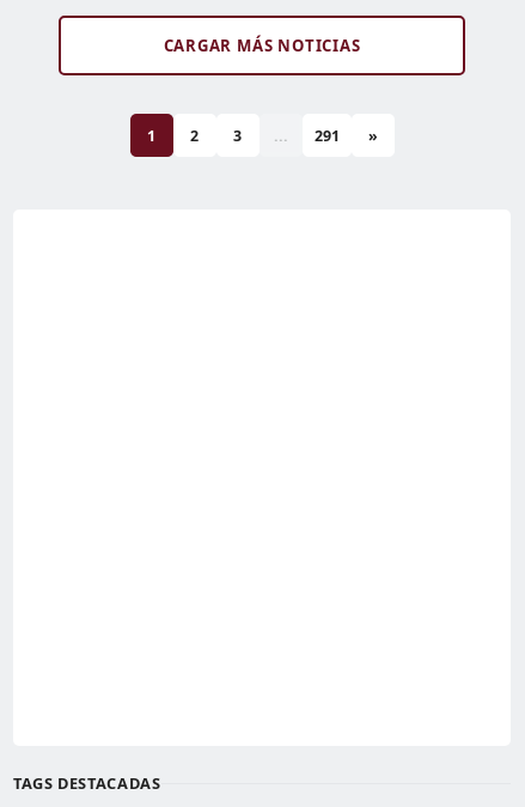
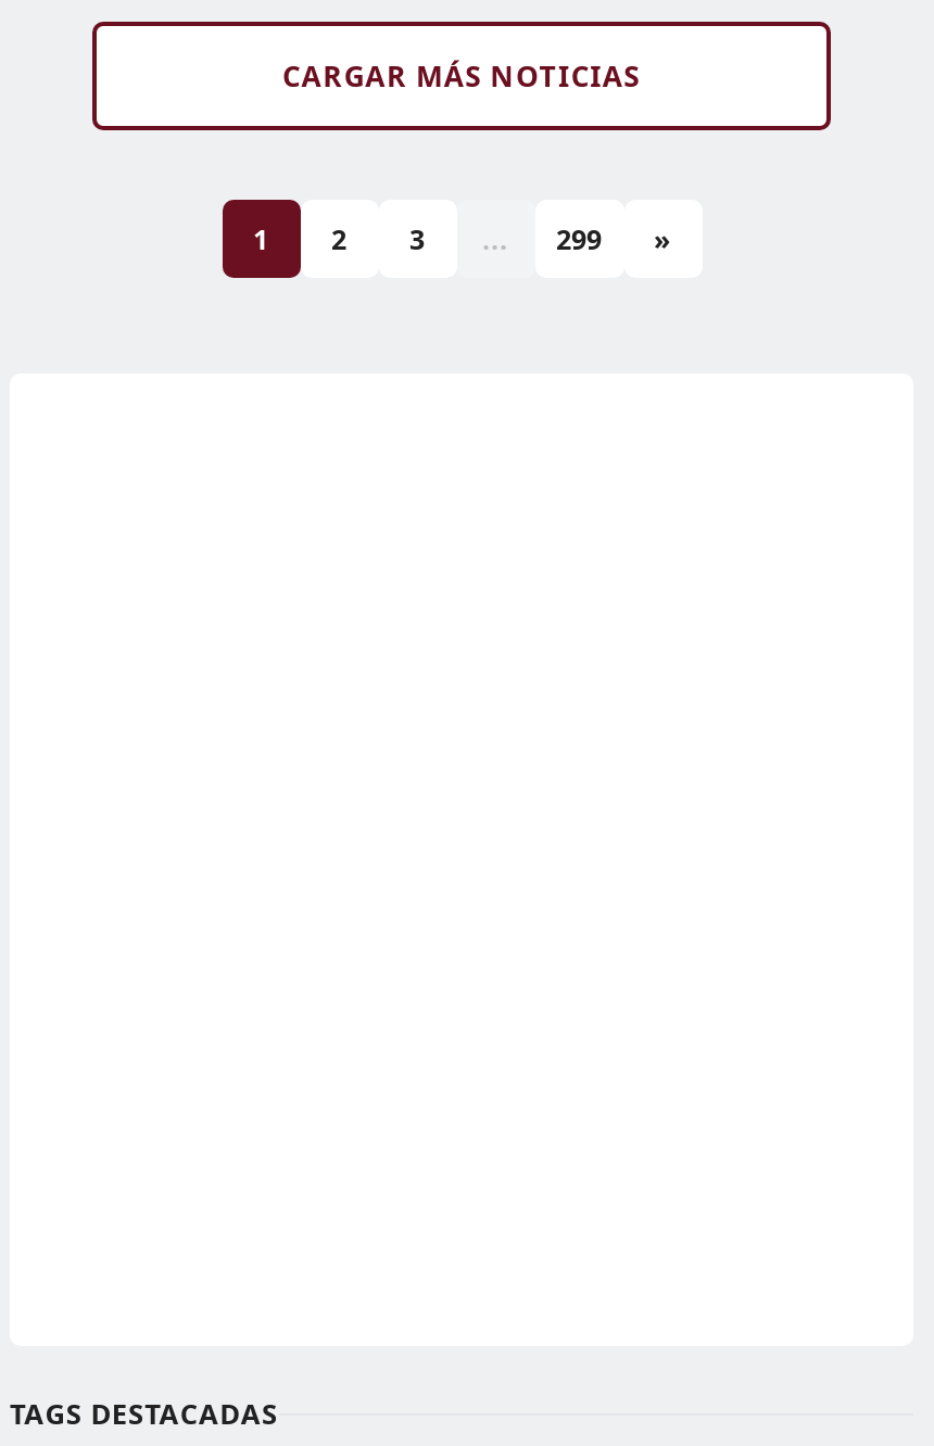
- 291
+ 299
